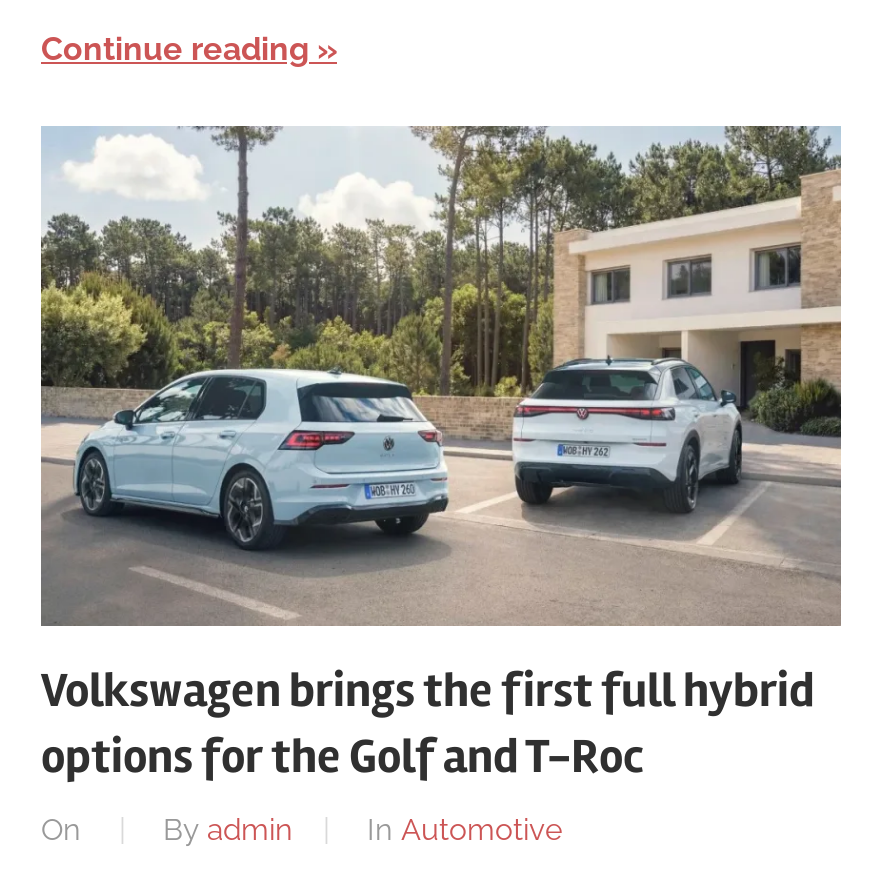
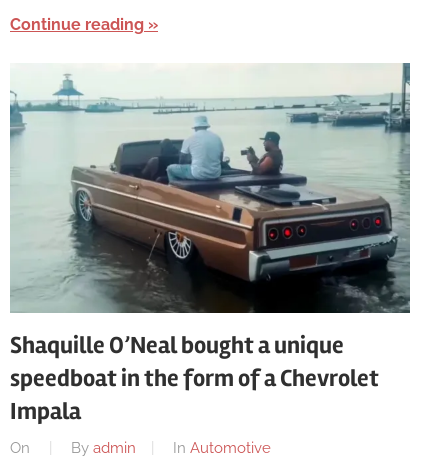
- [image]
- Volkswagen brings the first full hybrid
- options for the Golf and T-Roc
+ [image]
+ Shaquille O’Neal bought a unique
+ speedboat in the form of a Chevrolet
+ Impala
